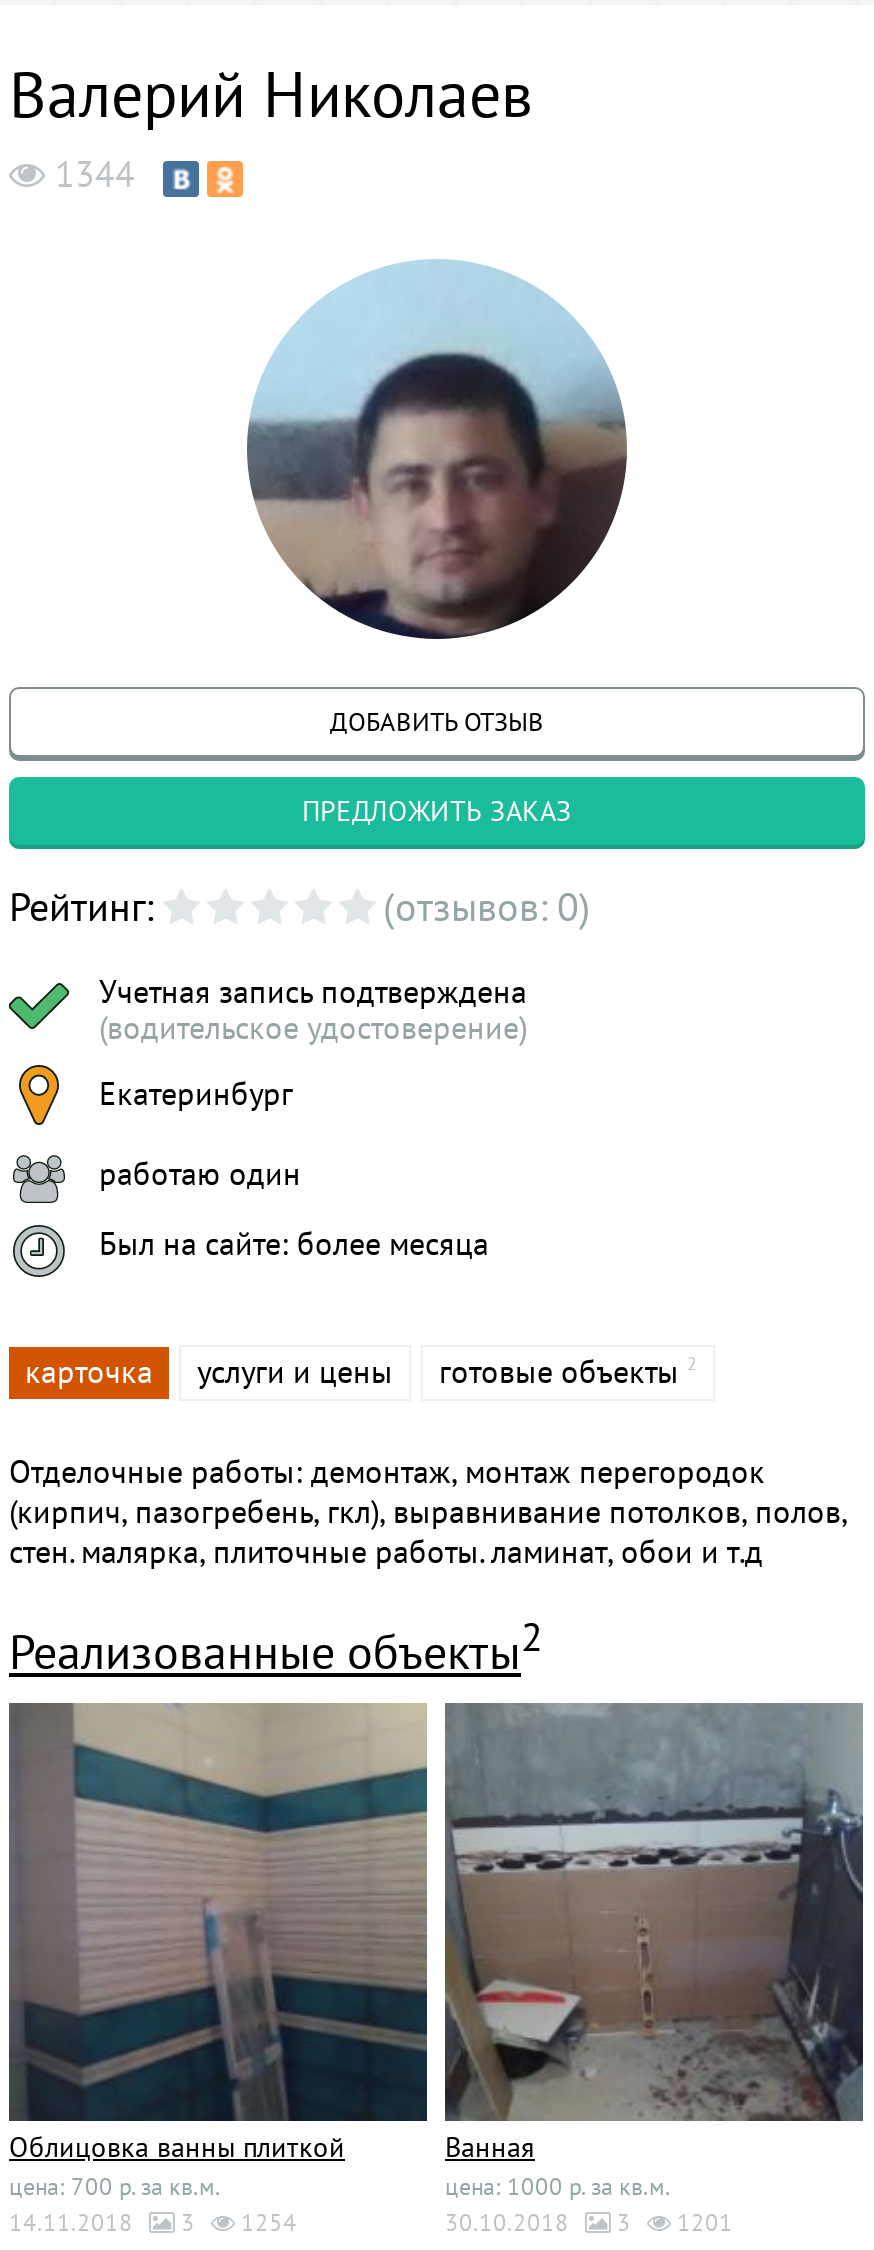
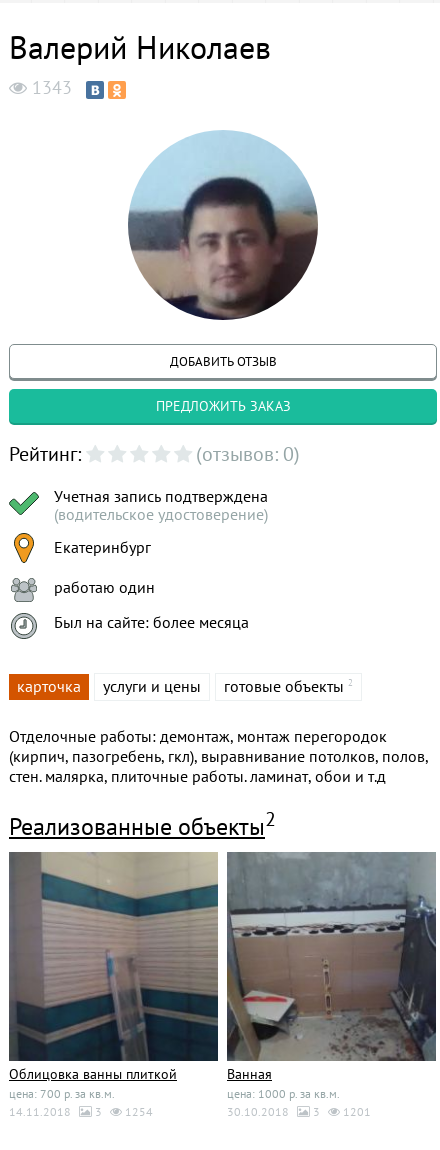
- 1344
+ 1343
